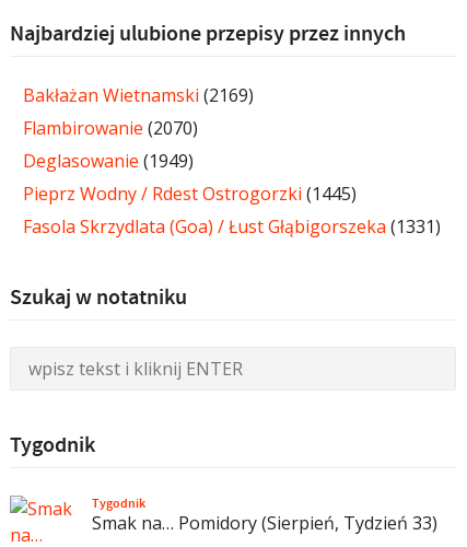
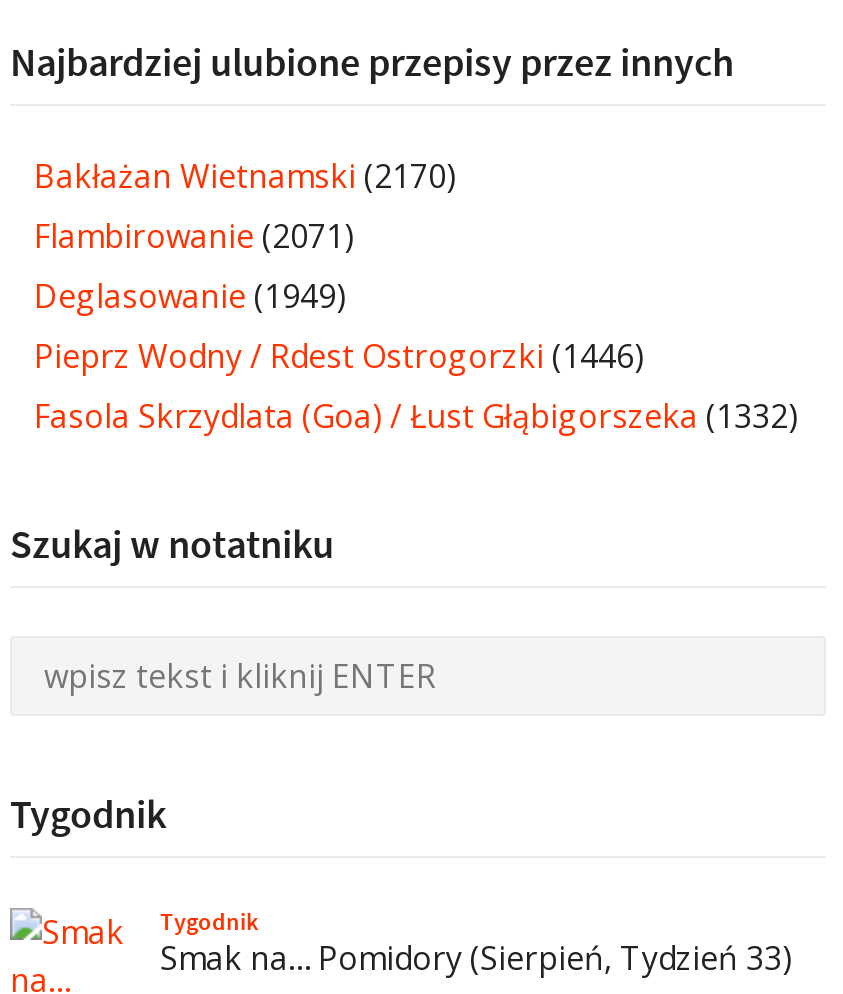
- Bakłażan Wietnamski (2169)
+ Bakłażan Wietnamski (2170)

- Flambirowanie (2070)
+ Flambirowanie (2071)

- Pieprz Wodny / Rdest Ostrogorzki (1445)
+ Pieprz Wodny / Rdest Ostrogorzki (1446)

- Fasola Skrzydlata (Goa) / Łust Głąbigorszeka (1331)
+ Fasola Skrzydlata (Goa) / Łust Głąbigorszeka (1332)
